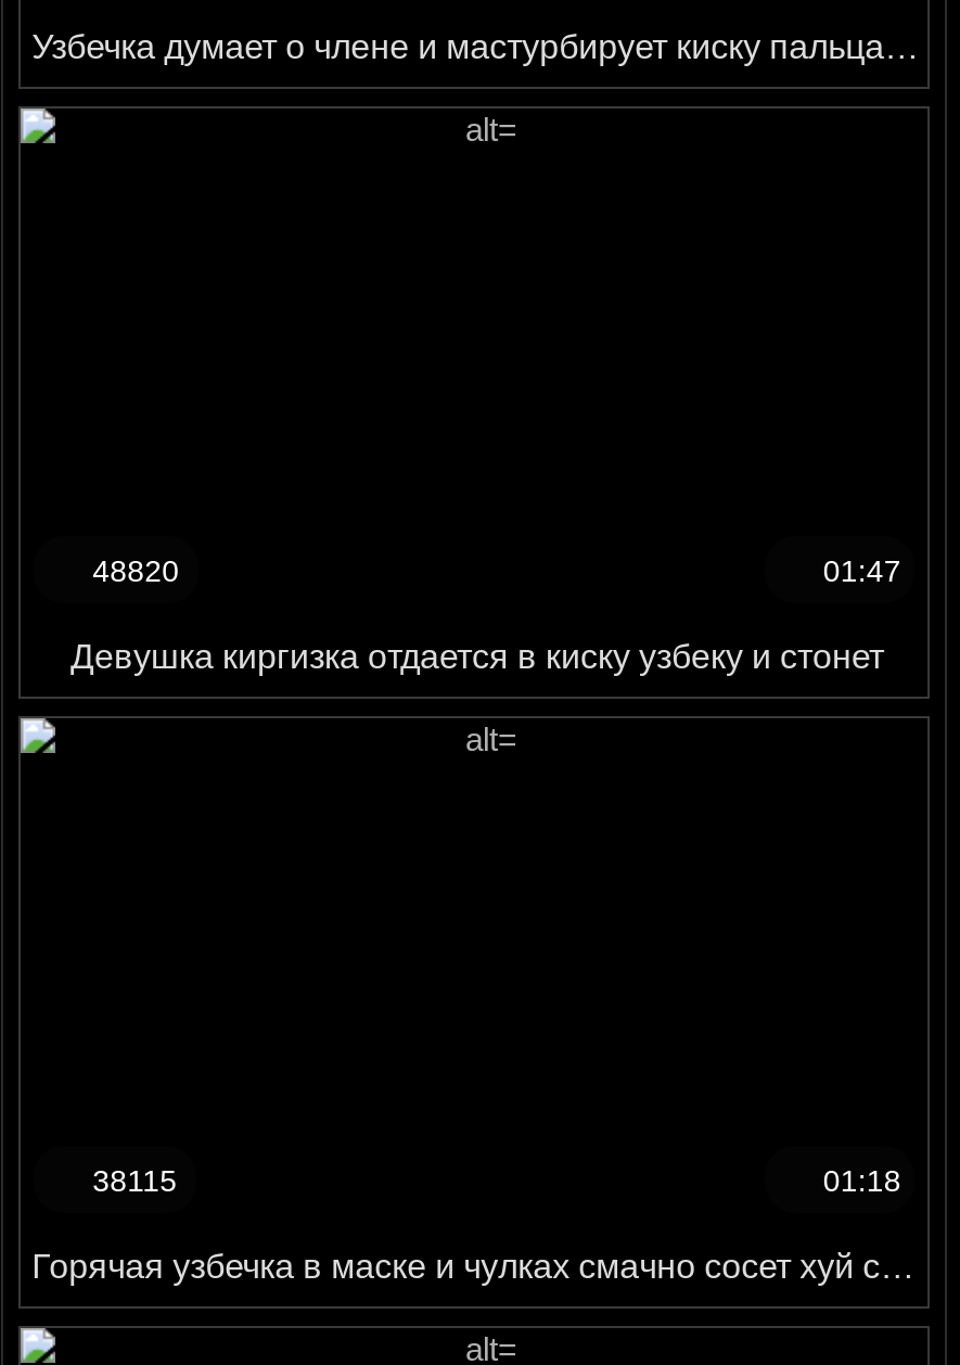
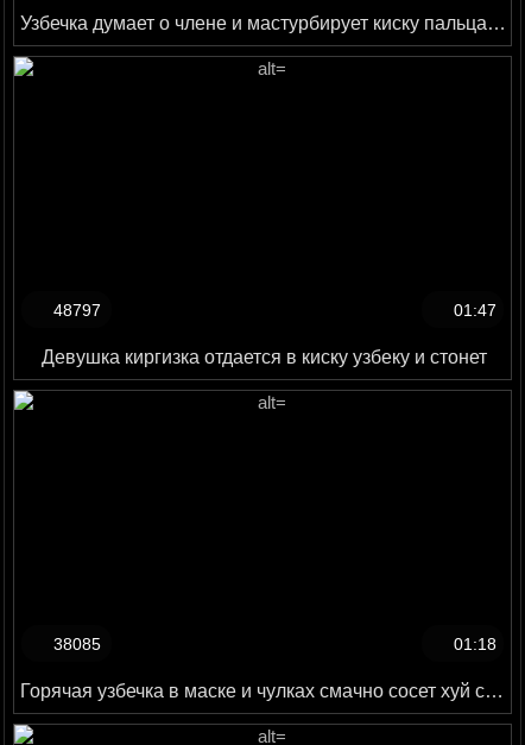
- 48820
+ 48797

- 38115
+ 38085
